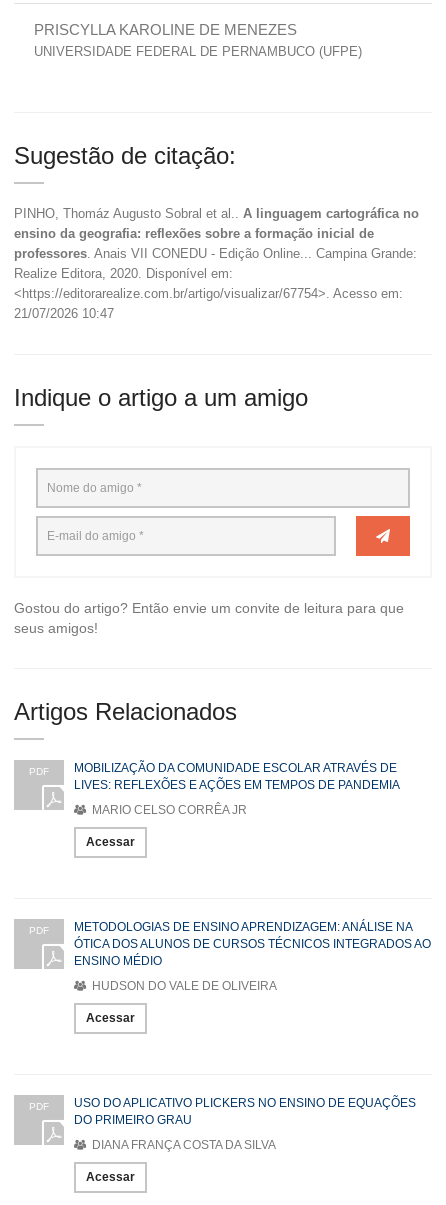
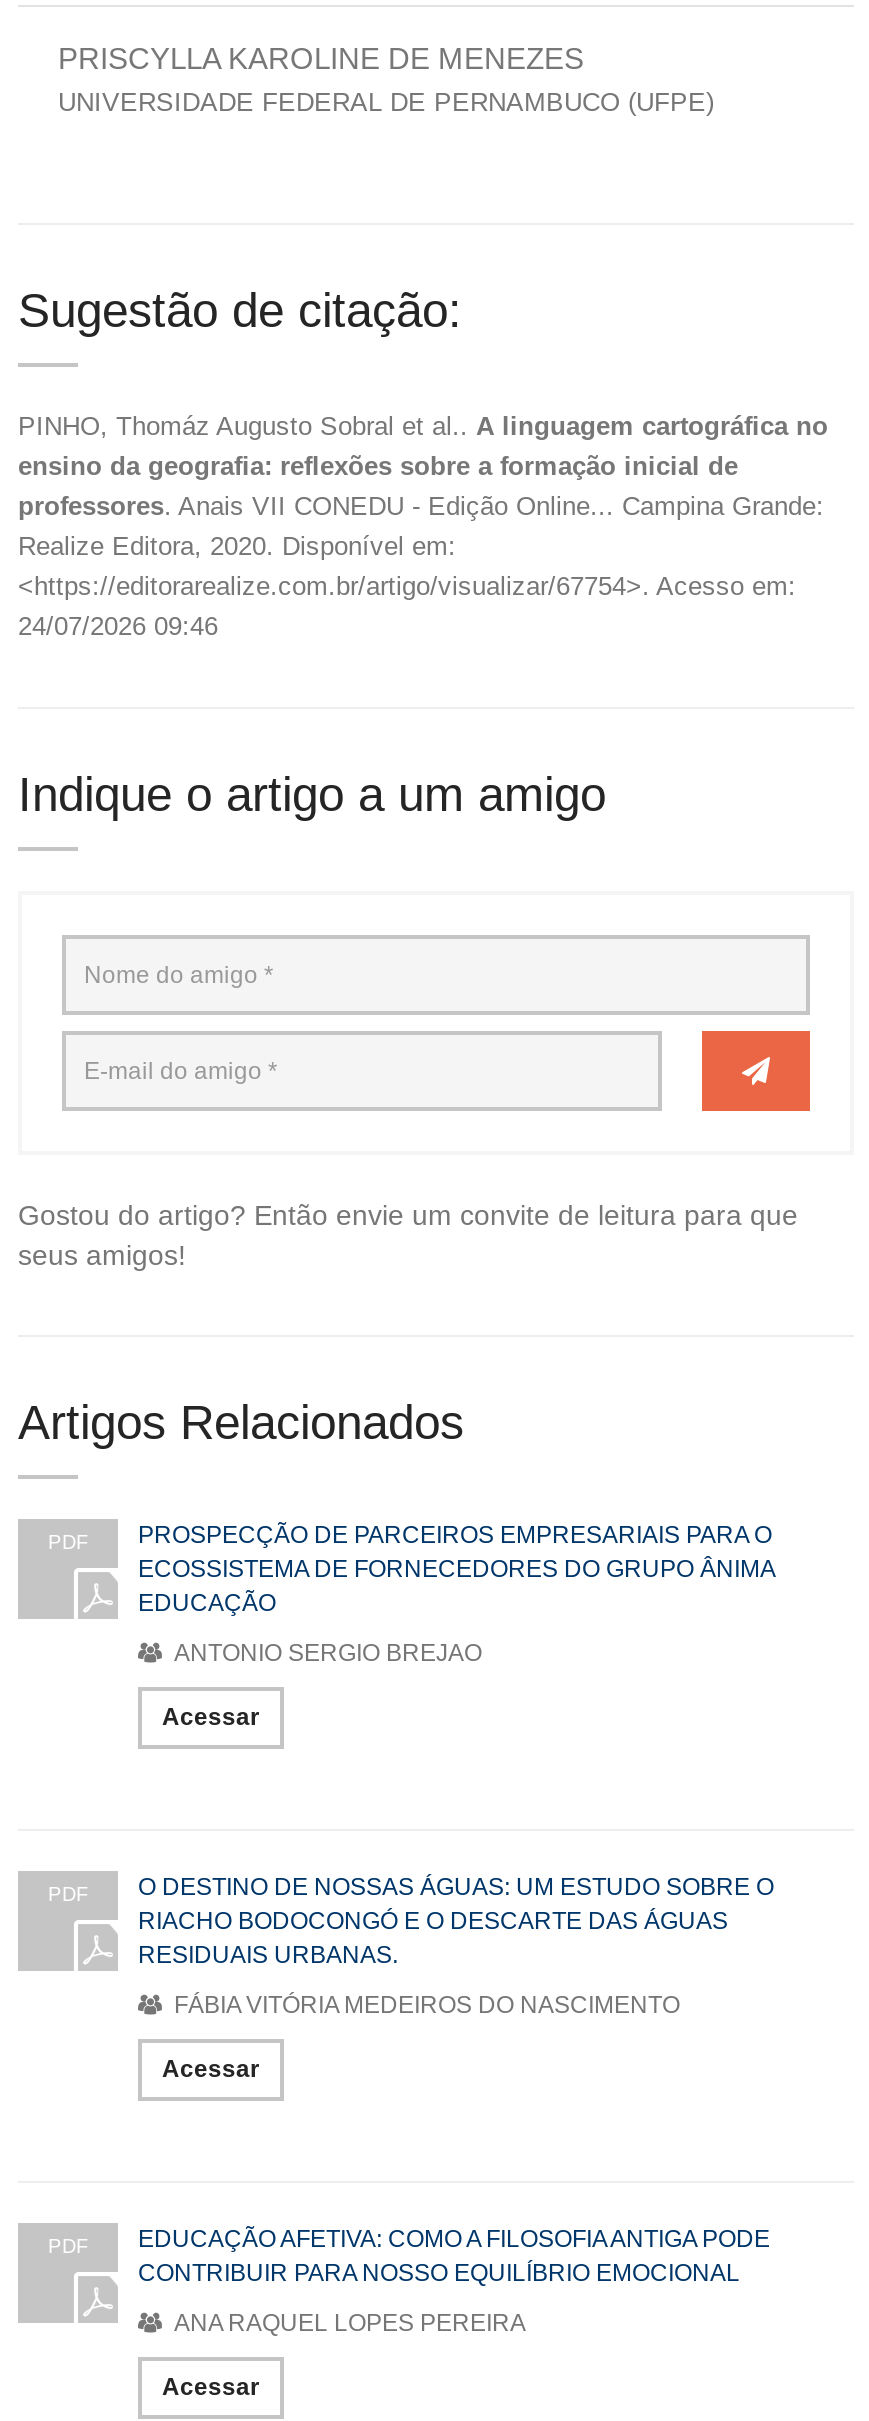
- 21/07/2026 10:47
+ 24/07/2026 09:46

- MOBILIZAÇÃO DA COMUNIDADE ESCOLAR ATRAVÉS DE
- LIVES: REFLEXÕES E AÇÕES EM TEMPOS DE PANDEMIA
+ PROSPECÇÃO DE PARCEIROS EMPRESARIAIS PARA O
+ ECOSSISTEMA DE FORNECEDORES DO GRUPO ÂNIMA
+ EDUCAÇÃO

- MARIO CELSO CORRÊA JR
+ ANTONIO SERGIO BREJAO

- METODOLOGIAS DE ENSINO APRENDIZAGEM: ANÁLISE NA
- ÓTICA DOS ALUNOS DE CURSOS TÉCNICOS INTEGRADOS AO
- ENSINO MÉDIO
+ O DESTINO DE NOSSAS ÁGUAS: UM ESTUDO SOBRE O
+ RIACHO BODOCONGÓ E O DESCARTE DAS ÁGUAS
+ RESIDUAIS URBANAS.

- HUDSON DO VALE DE OLIVEIRA
+ FÁBIA VITÓRIA MEDEIROS DO NASCIMENTO

- USO DO APLICATIVO PLICKERS NO ENSINO DE EQUAÇÕES
- DO PRIMEIRO GRAU
+ EDUCAÇÃO AFETIVA: COMO A FILOSOFIA ANTIGA PODE
+ CONTRIBUIR PARA NOSSO EQUILÍBRIO EMOCIONAL

- DIANA FRANÇA COSTA DA SILVA
+ ANA RAQUEL LOPES PEREIRA
